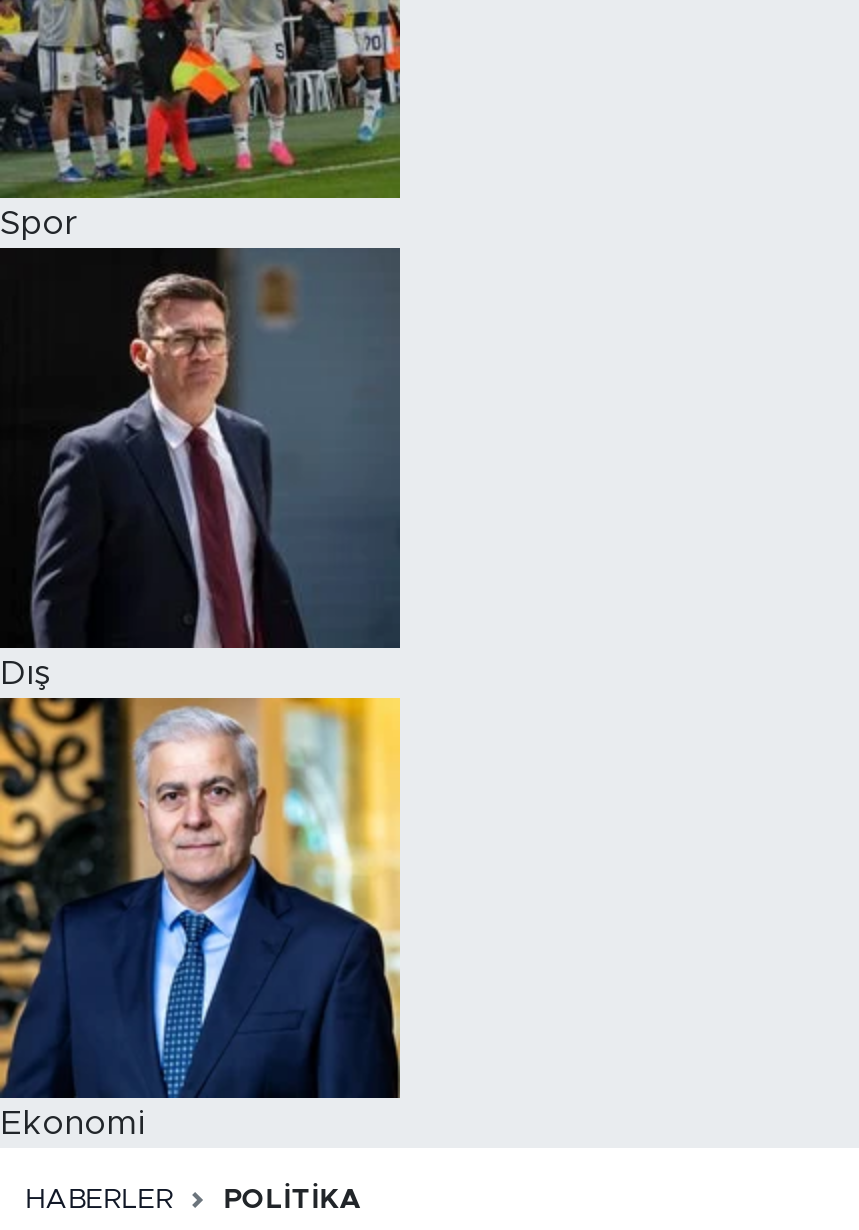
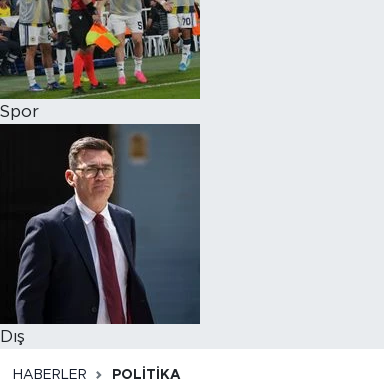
- [image]
- Ekonomi
